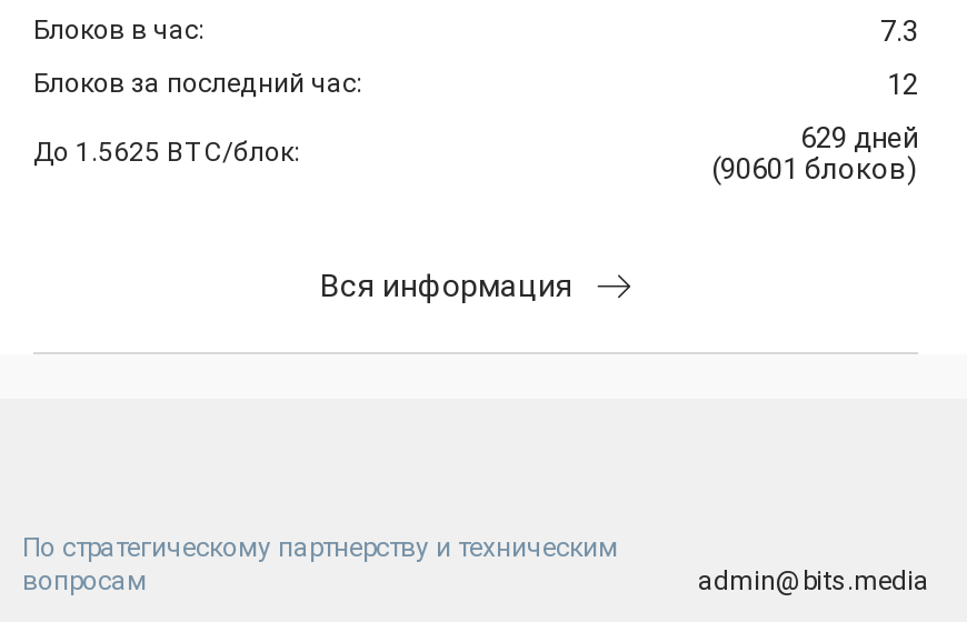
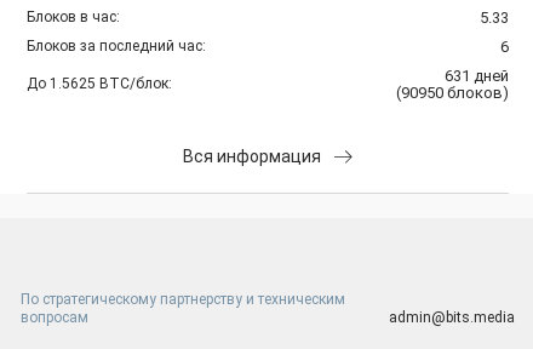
- 7.3
+ 5.33

- 12
+ 6

- 629 дней
+ 631 дней

- (90601 блоков)
+ (90950 блоков)
